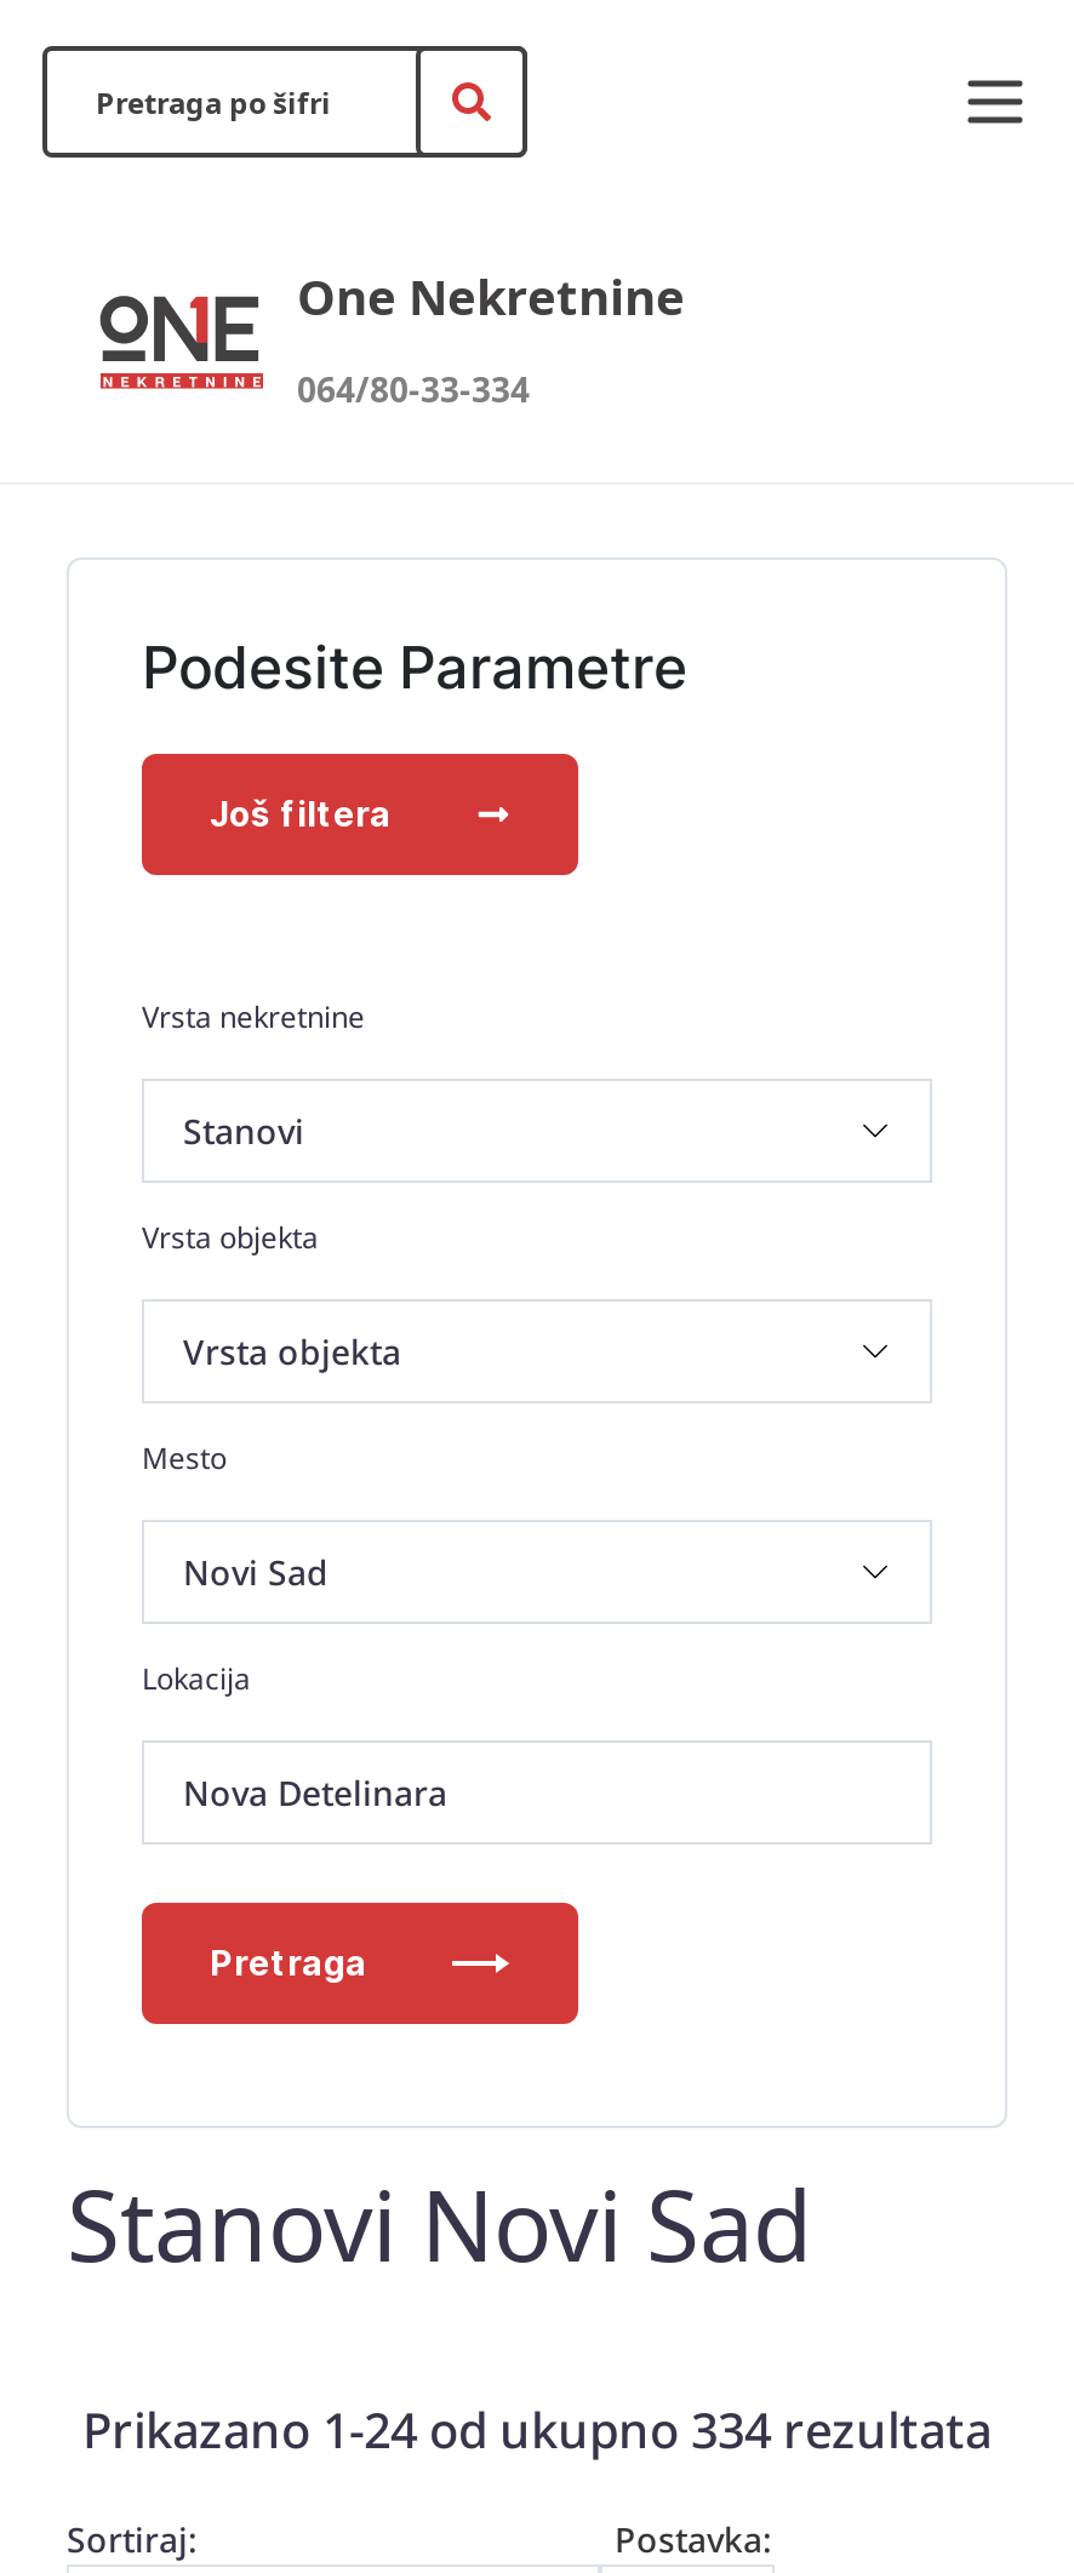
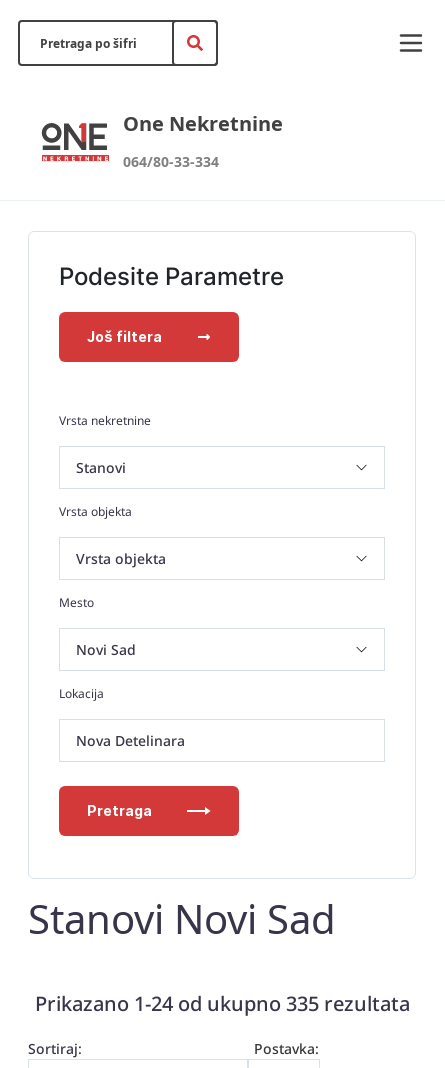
- Prikazano 1-24 od ukupno 334 rezultata
+ Prikazano 1-24 od ukupno 335 rezultata
